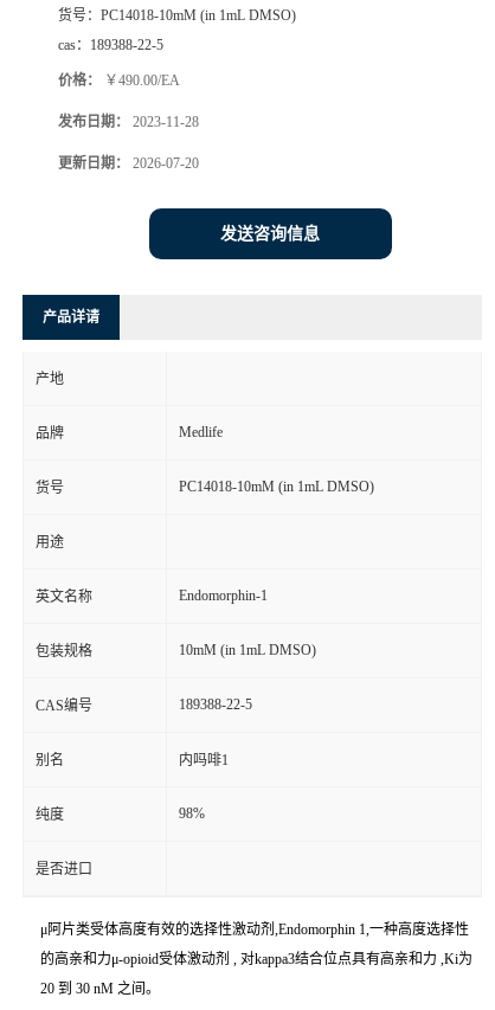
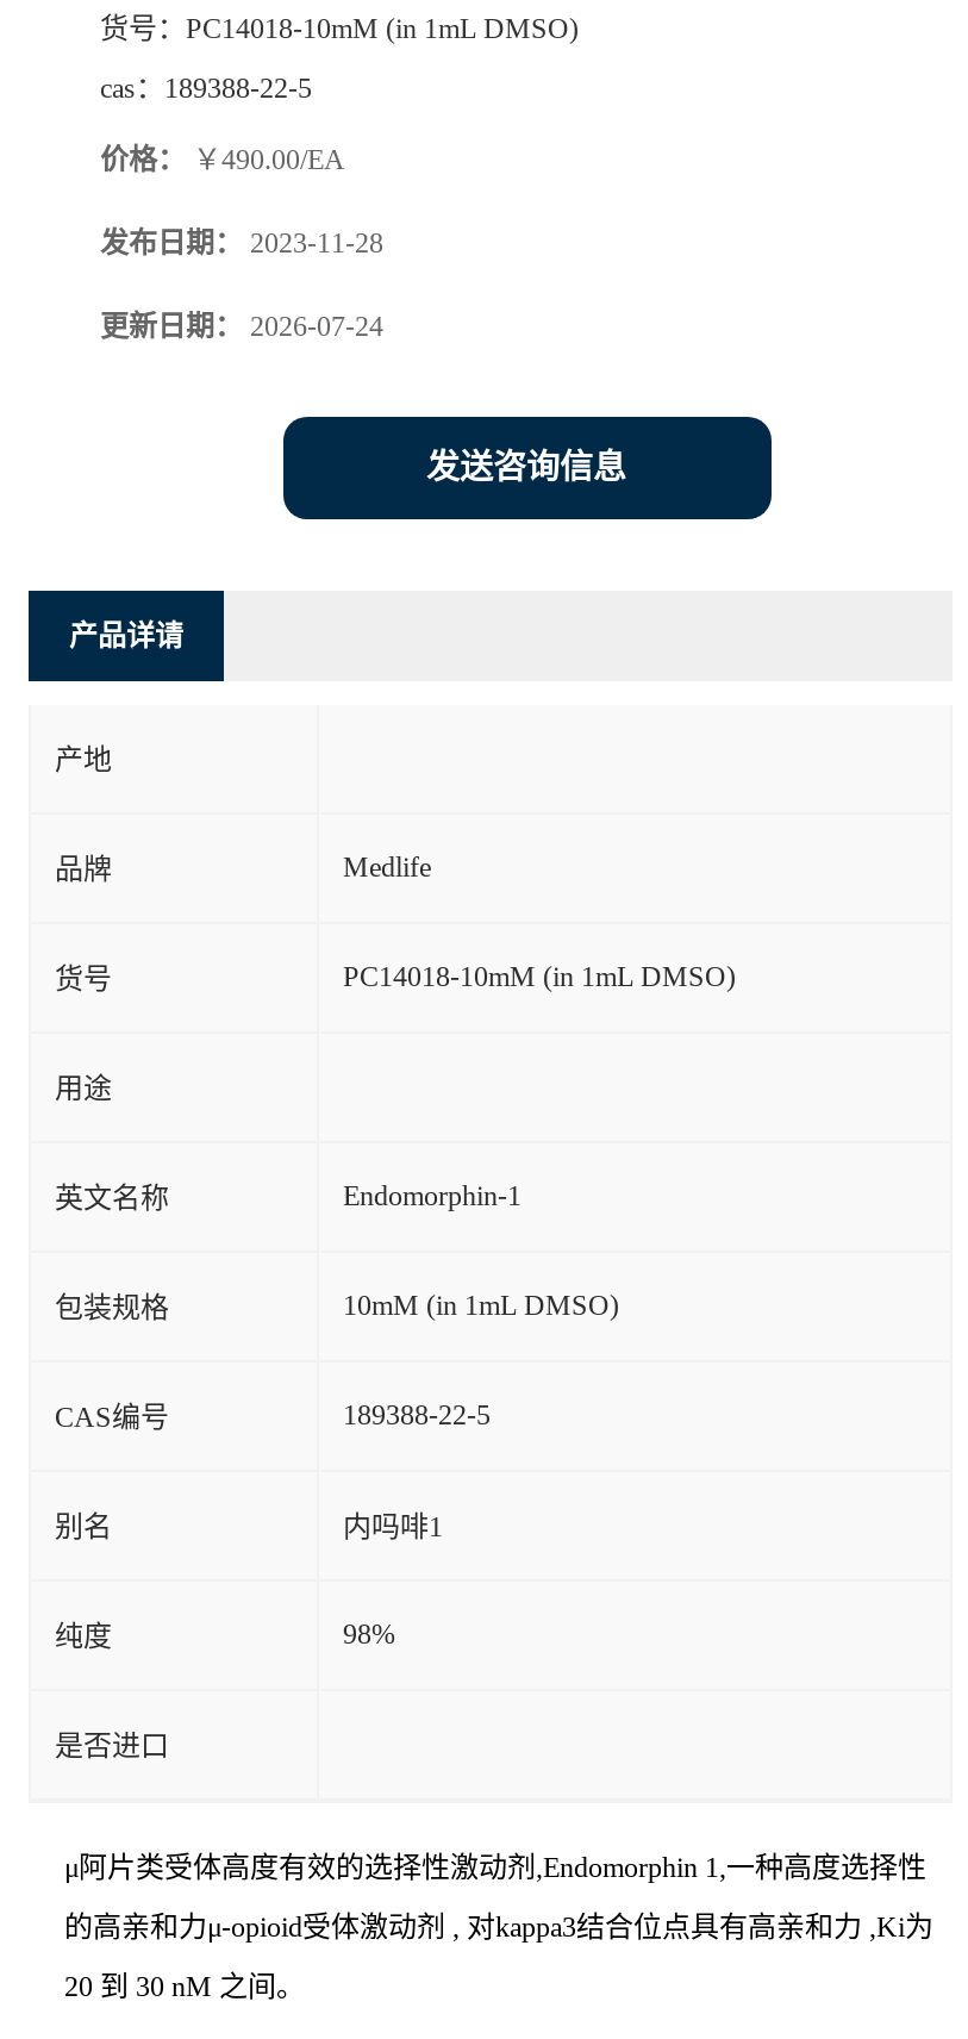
- 更新日期：2026-07-20
+ 更新日期：2026-07-24
